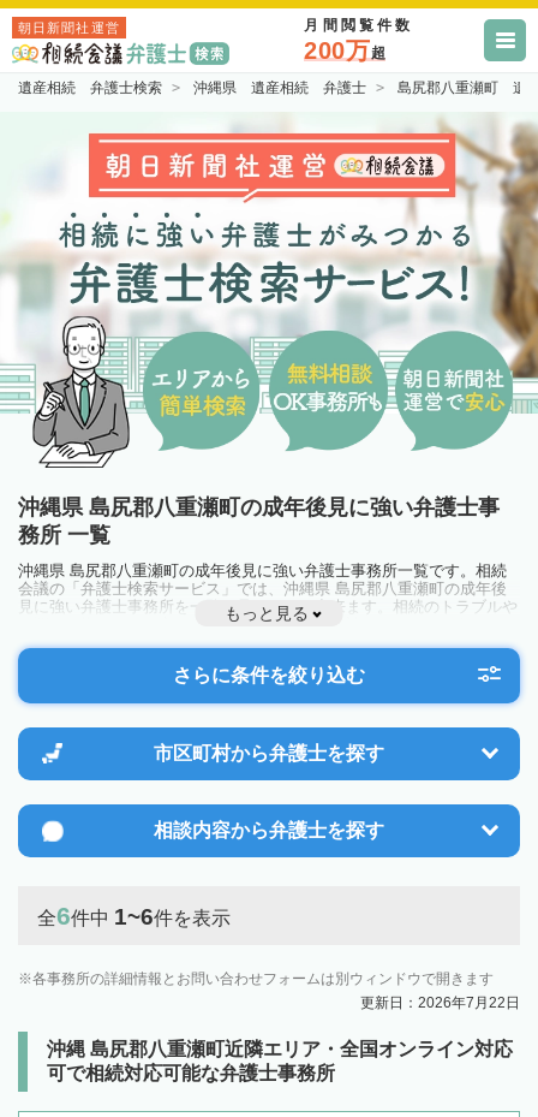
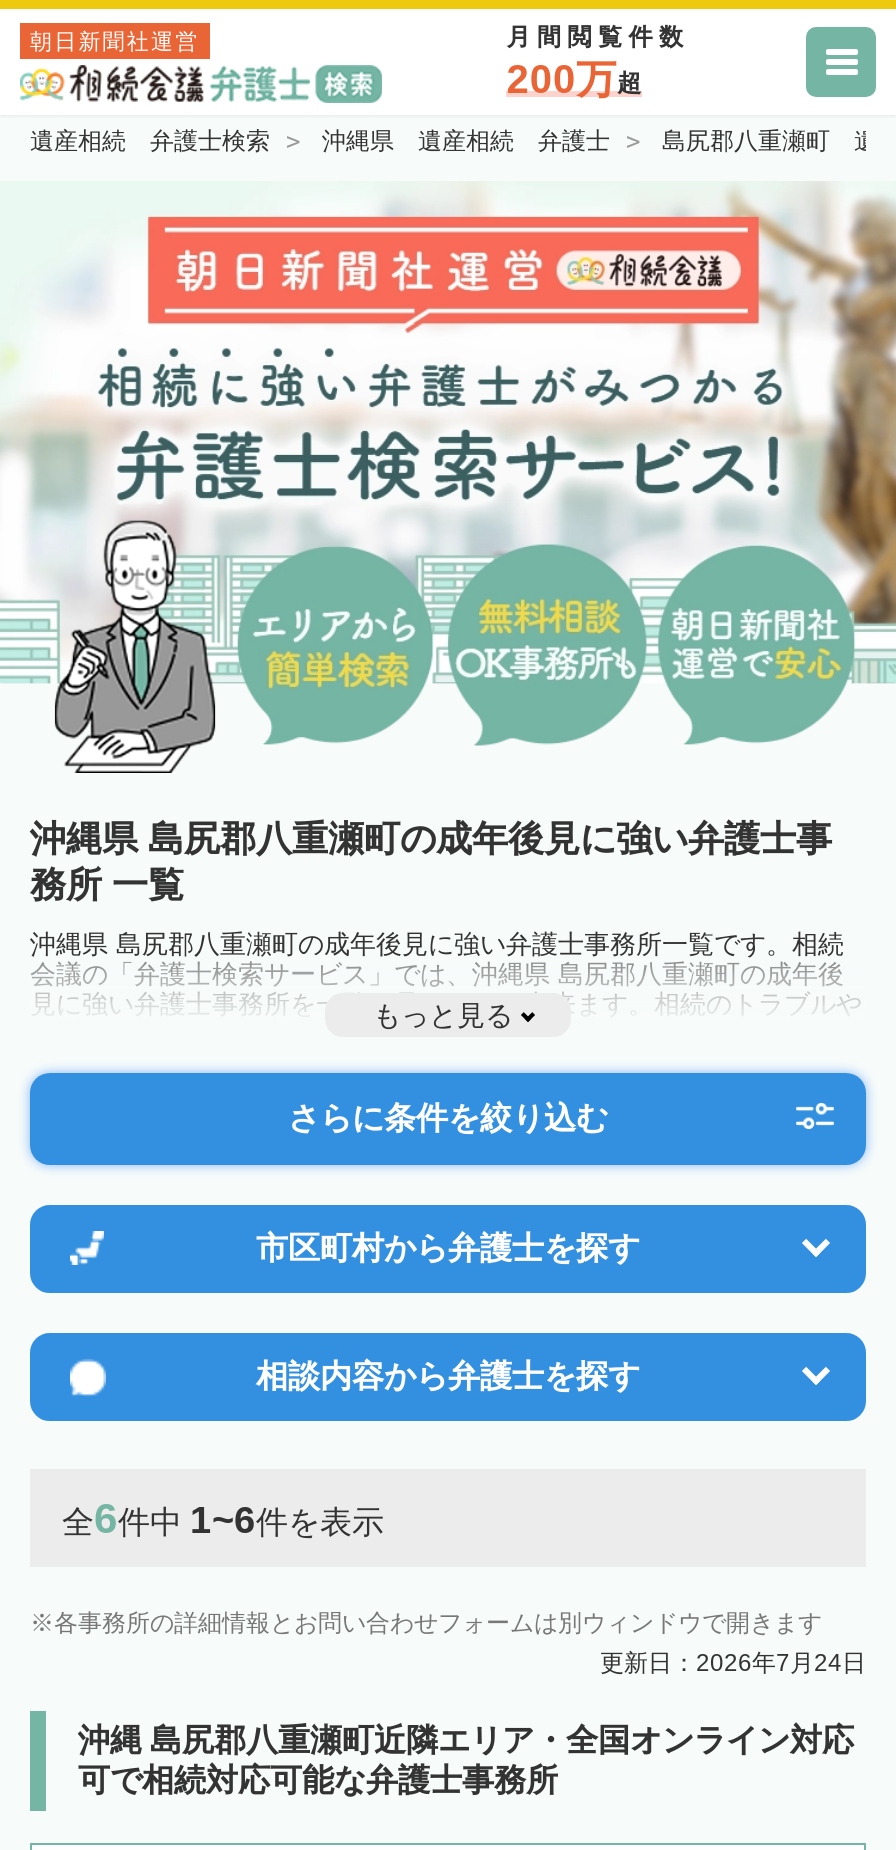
- 更新日：2026年7月22日
+ 更新日：2026年7月24日
